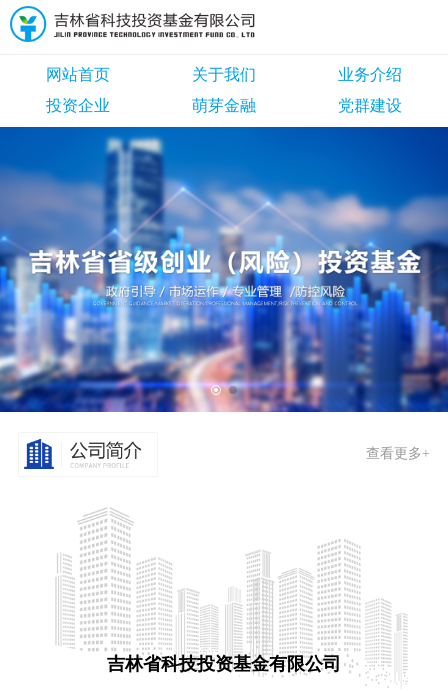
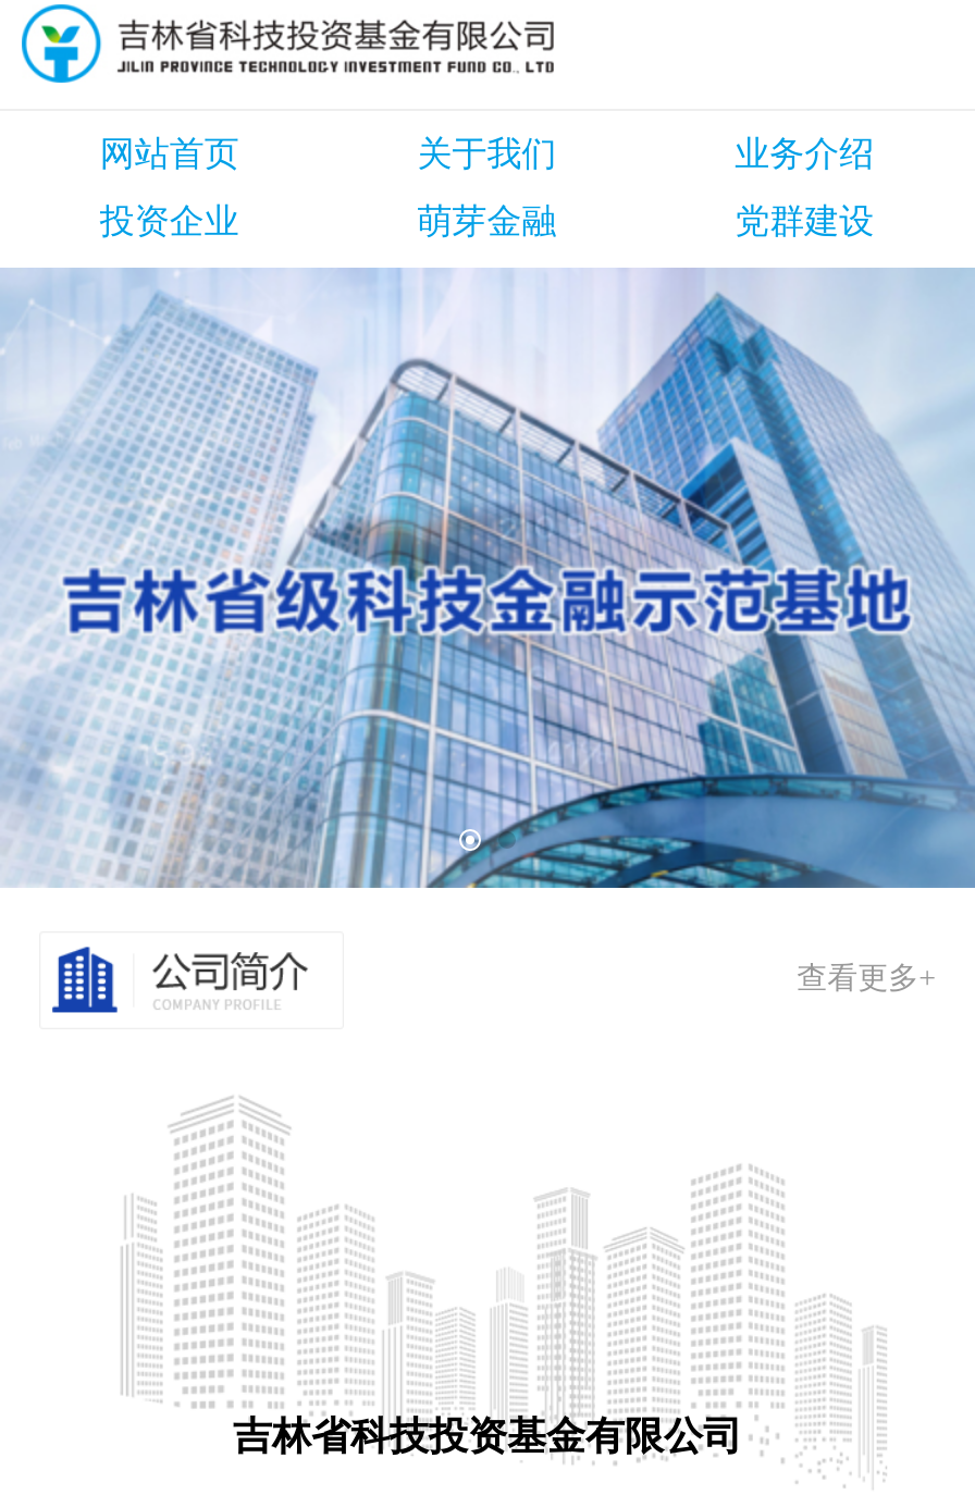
- [image]
+ [image]
